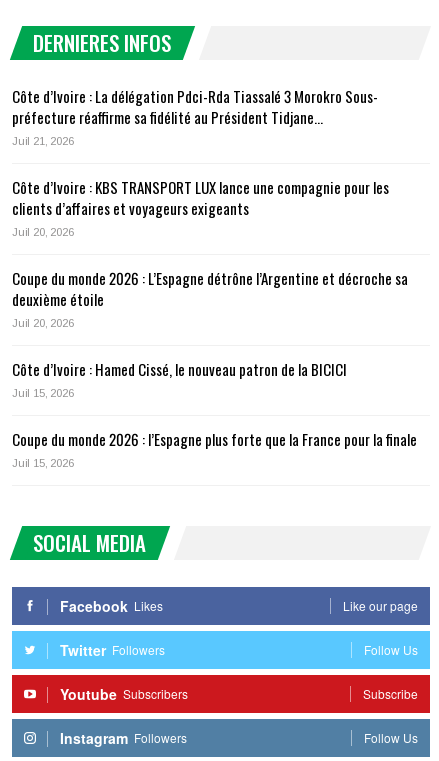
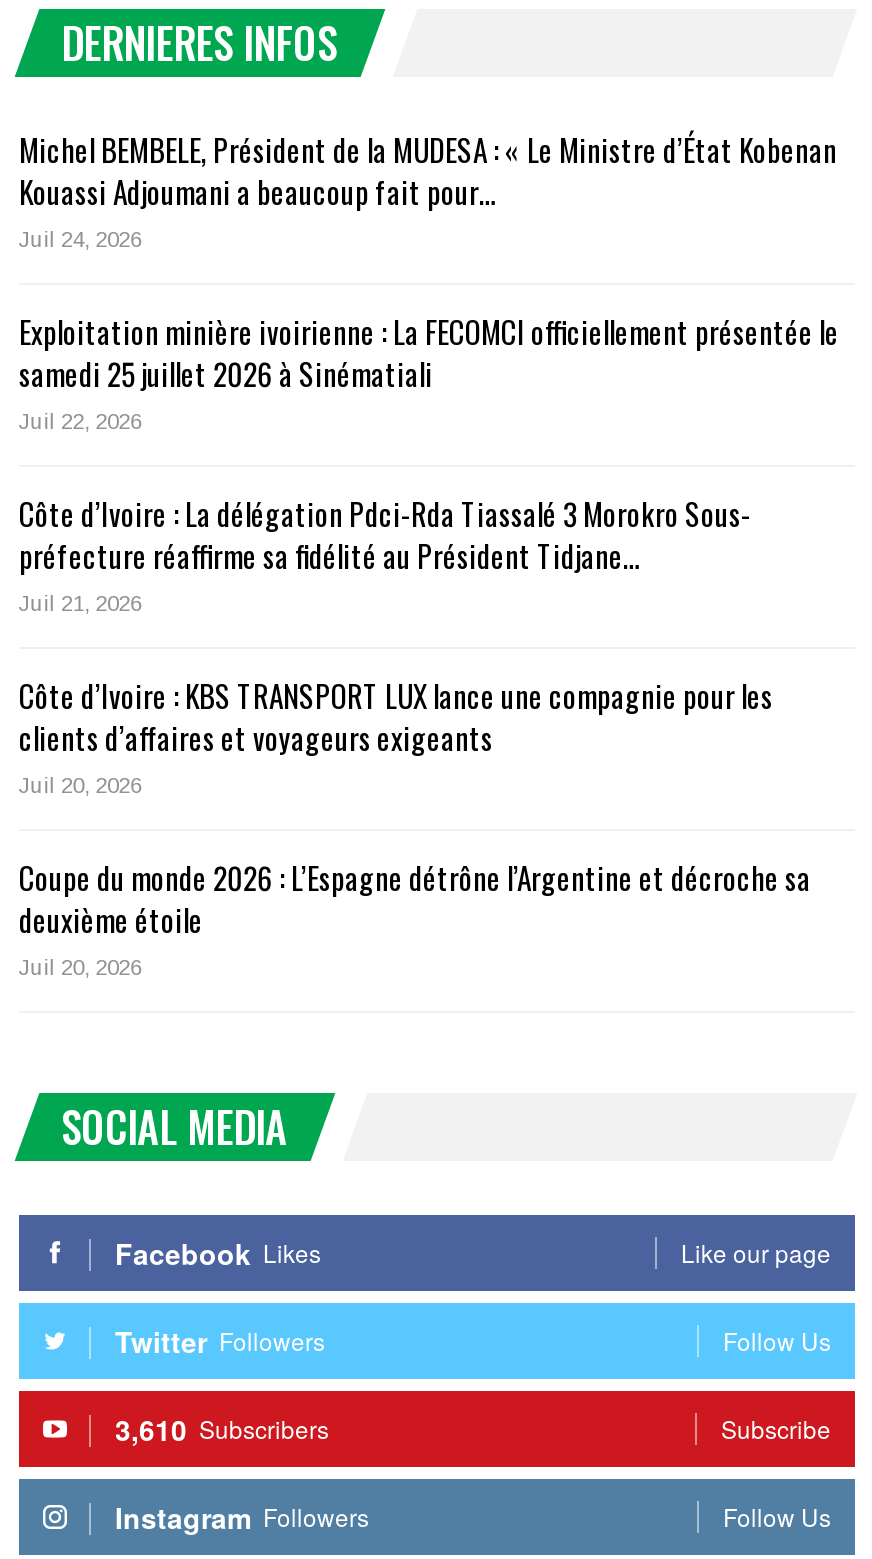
+ Michel BEMBELE, Président de la MUDESA : « Le Ministre d’État Kobenan
+ Kouassi Adjoumani a beaucoup fait pour…
+ Juil 24, 2026
+ Exploitation minière ivoirienne : La FECOMCI officiellement présentée le
+ samedi 25 juillet 2026 à Sinématiali
+ Juil 22, 2026

moved down: Côte d’Ivoire : La délégation Pdci-Rda Tiassalé 3 Morokro Sous- | préfecture réaffirme sa fidélité au Président Tidjane… | Juil 21, 2026 | ... | deuxième étoile | Juil 20, 2026

- Côte d’Ivoire : Hamed Cissé, le nouveau patron de la BICICI
- Juil 15, 2026
- Coupe du monde 2026 : l’Espagne plus forte que la France pour la finale
- Juil 15, 2026

- Youtube Subscribers
+ 3,610 Subscribers
